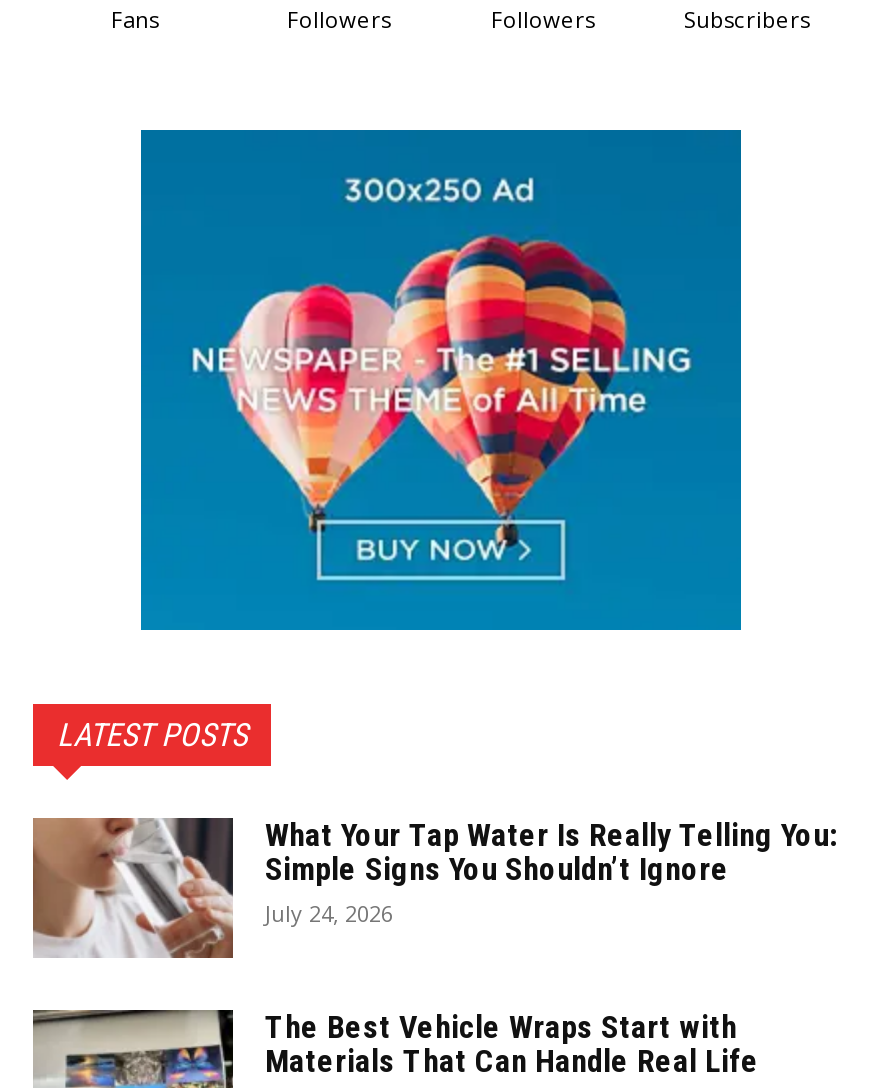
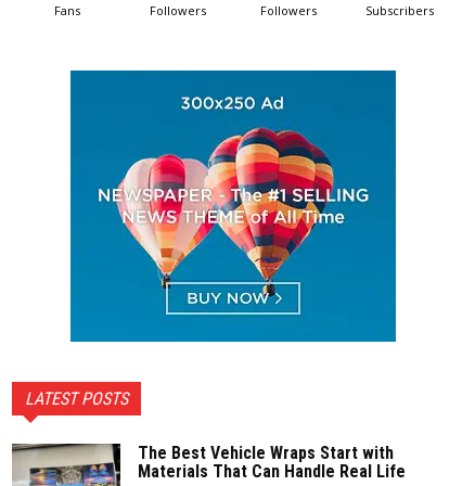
- [image]
- What Your Tap Water Is Really Telling You:
- Simple Signs You Shouldn’t Ignore
- July 24, 2026
